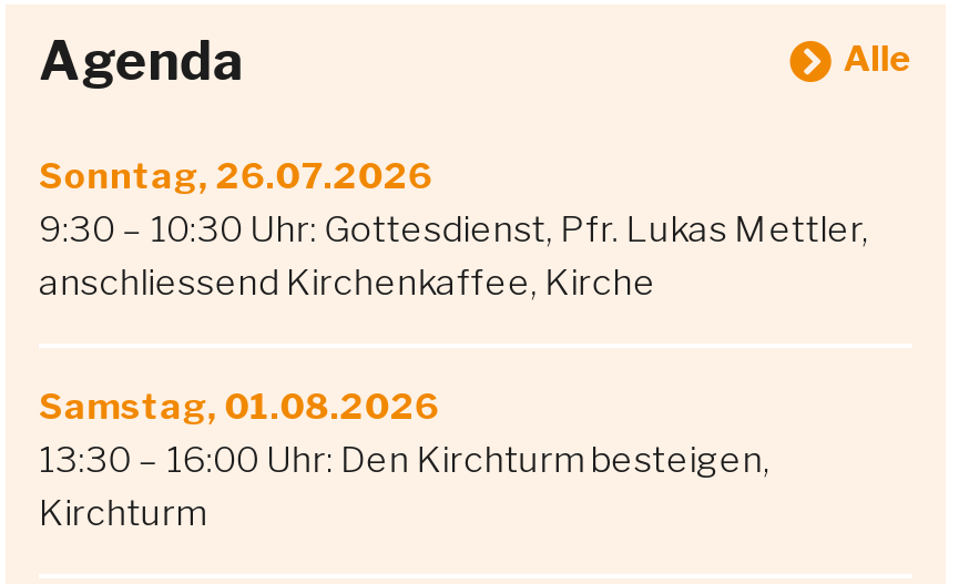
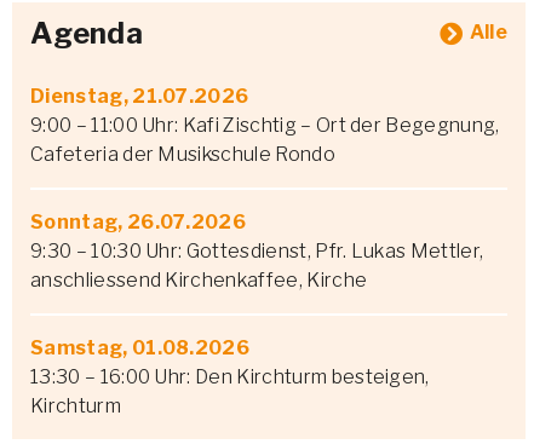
+ Dienstag, 21.07.2026
+ 9:00 – 11:00 Uhr: Kafi Zischtig – Ort der Begegnung,
+ Cafeteria der Musikschule Rondo
